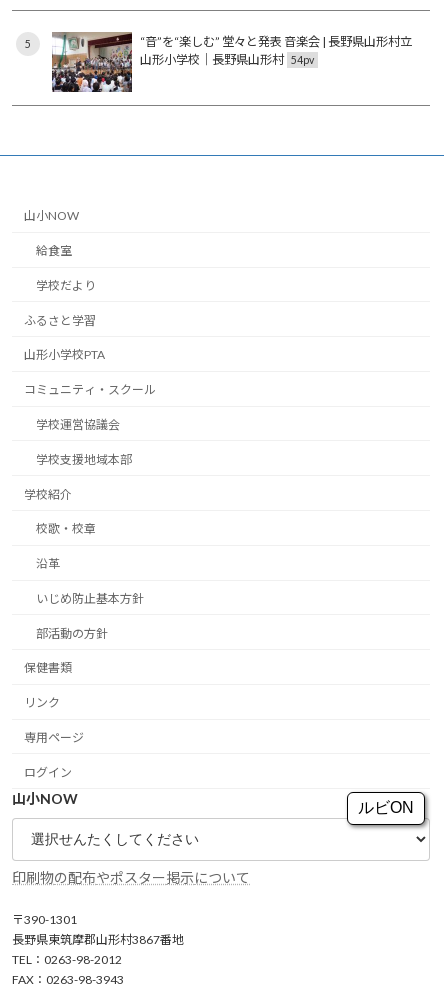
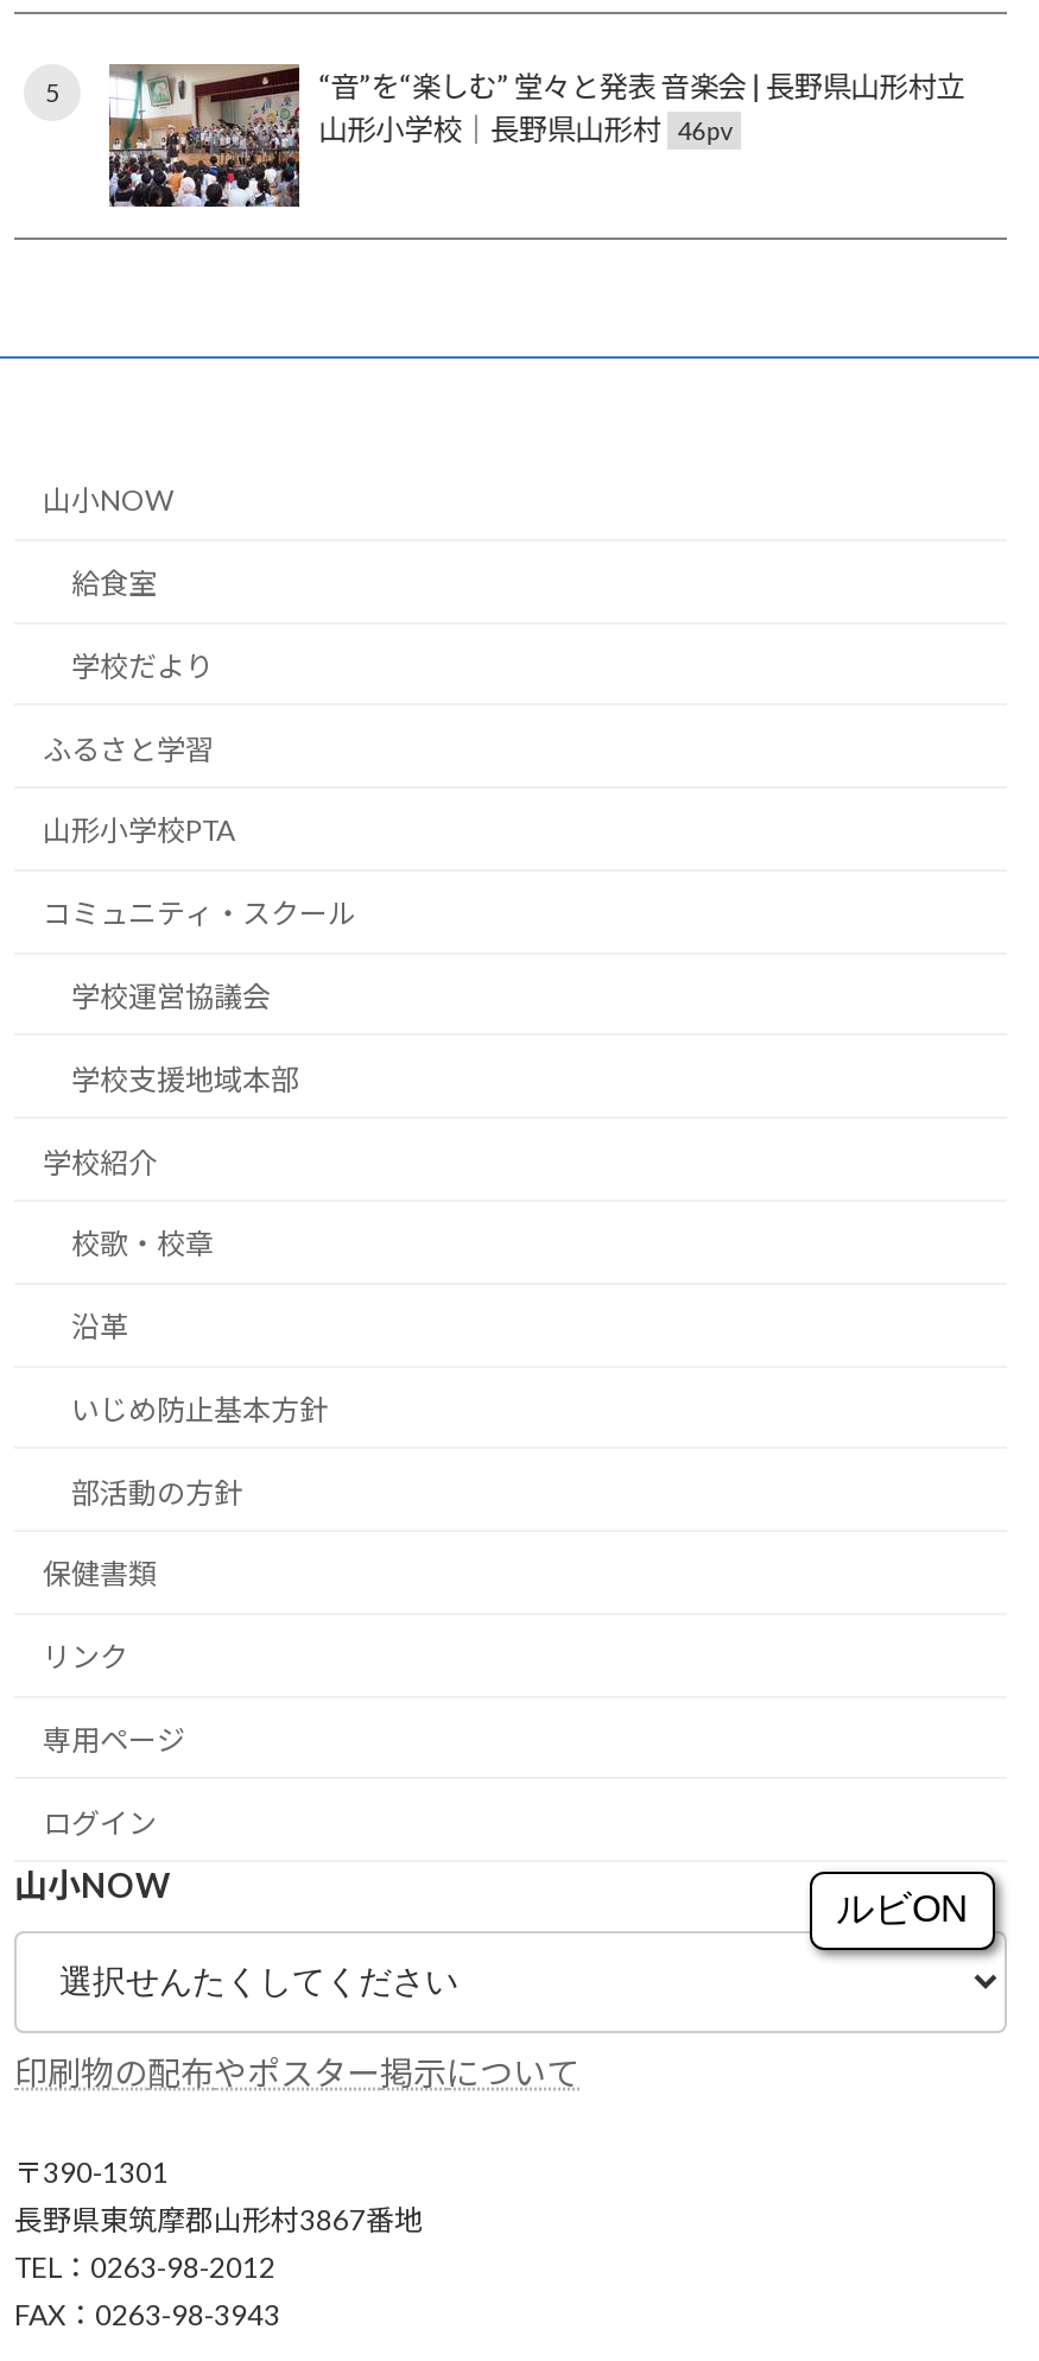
- 山形小学校｜長野県山形村 54pv
+ 山形小学校｜長野県山形村 46pv
